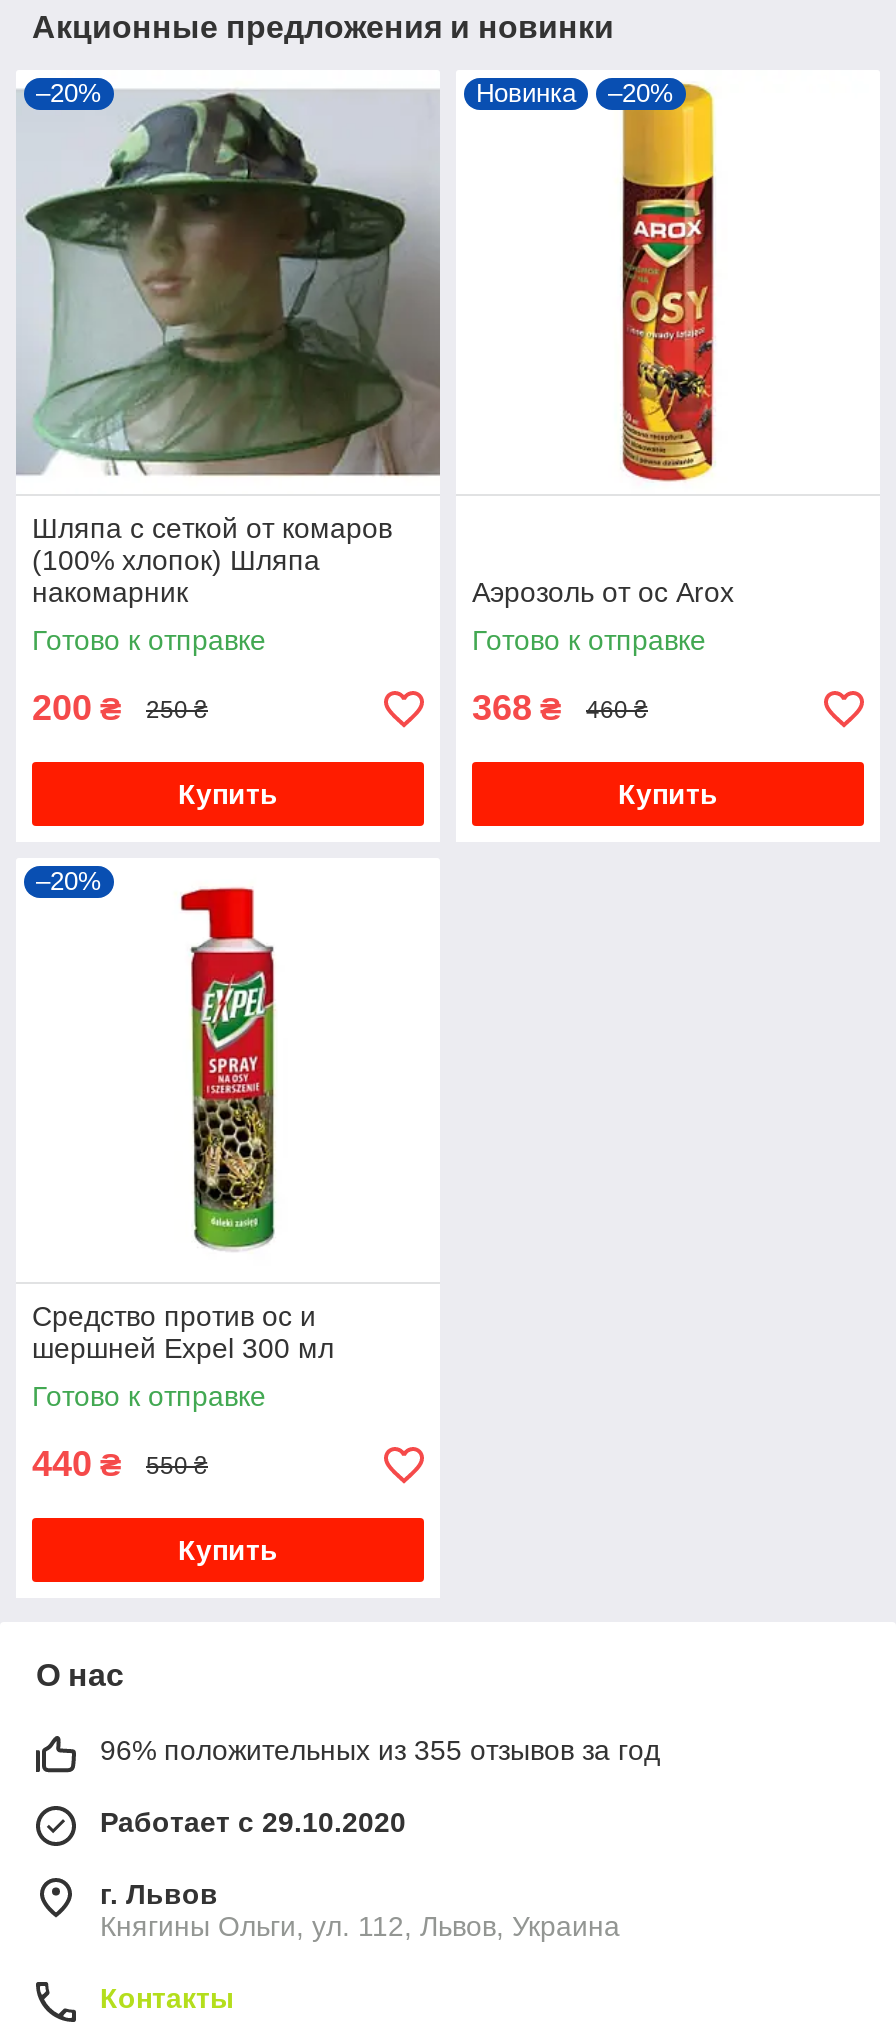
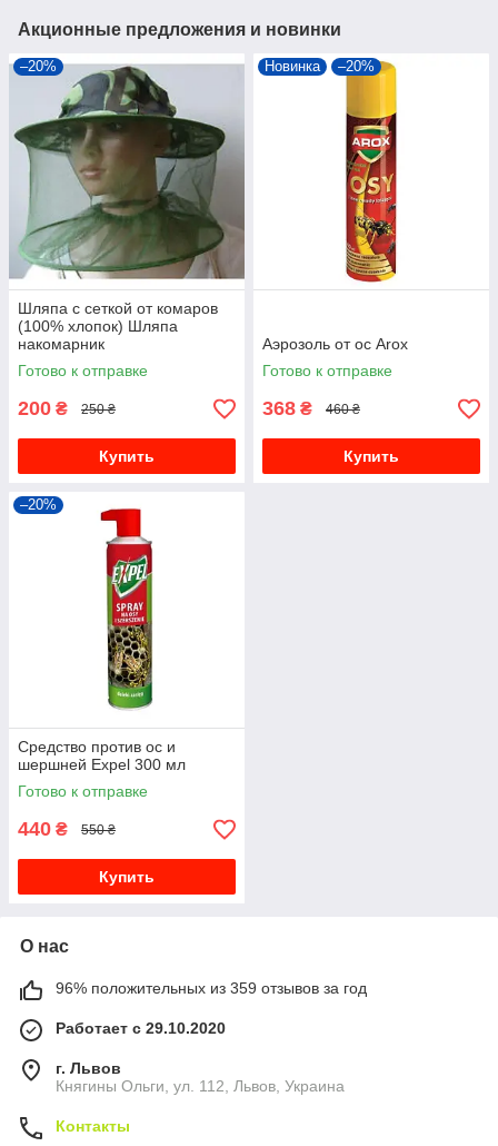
- 96% положительных из 355 отзывов за год
+ 96% положительных из 359 отзывов за год
